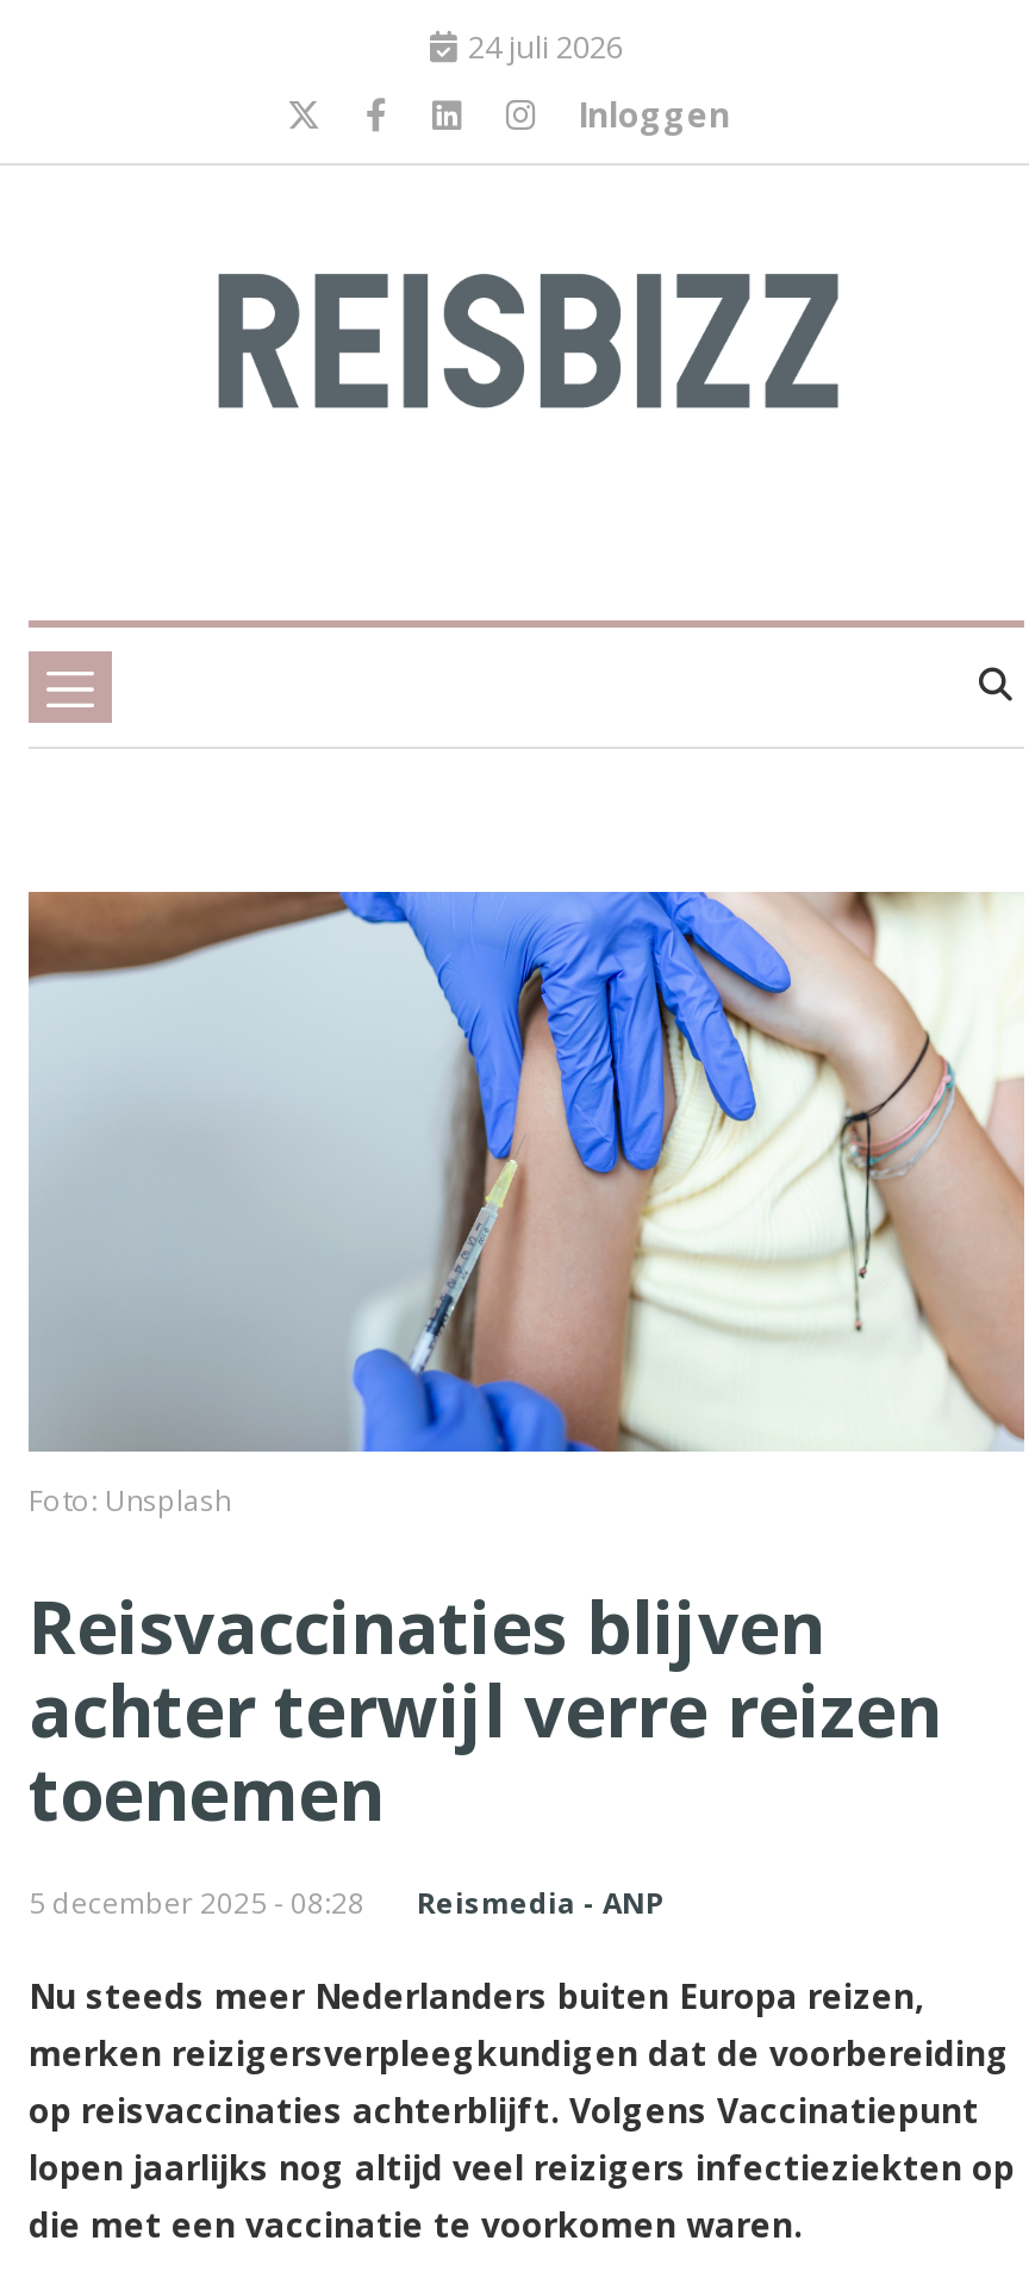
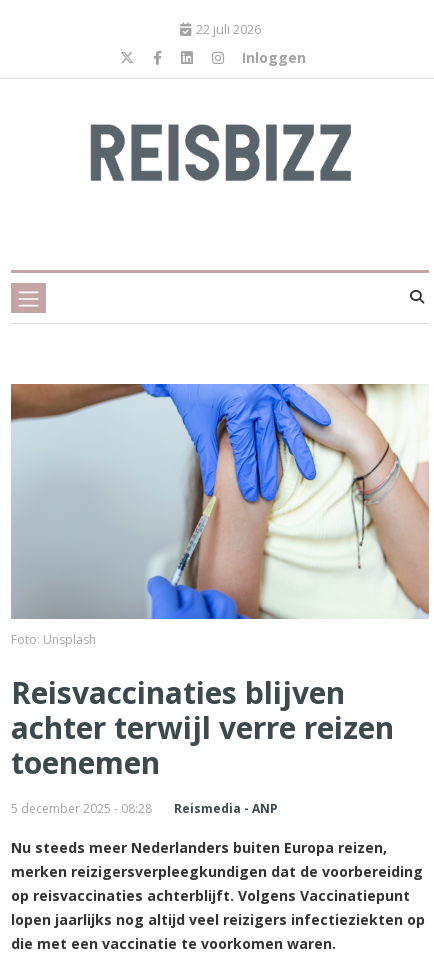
- 24 juli 2026
+ 22 juli 2026
